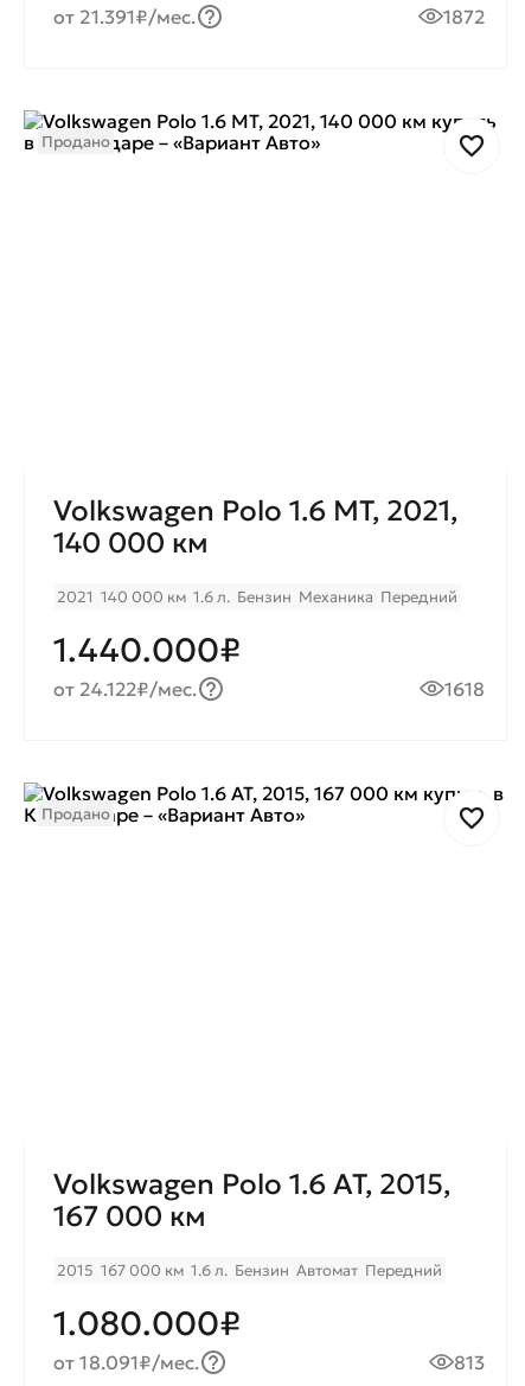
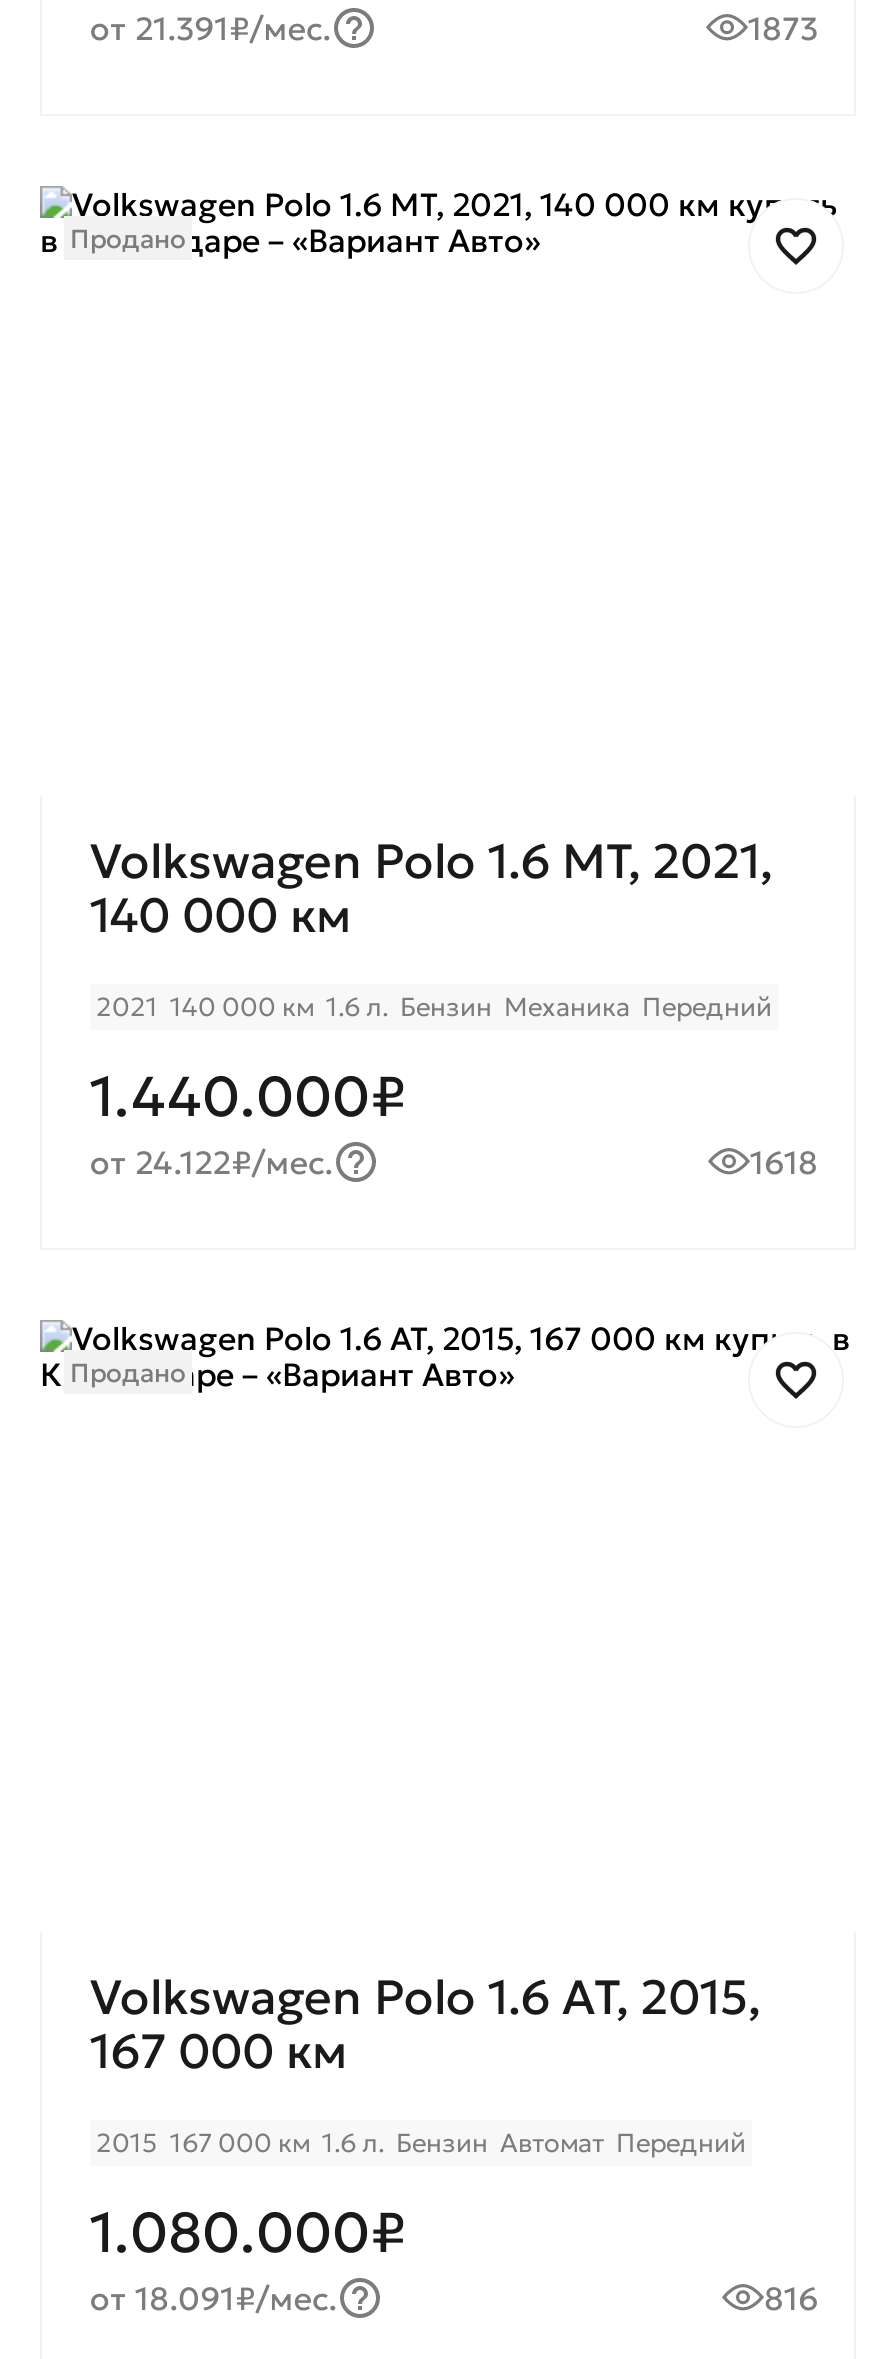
- 1872
+ 1873

- 813
+ 816
